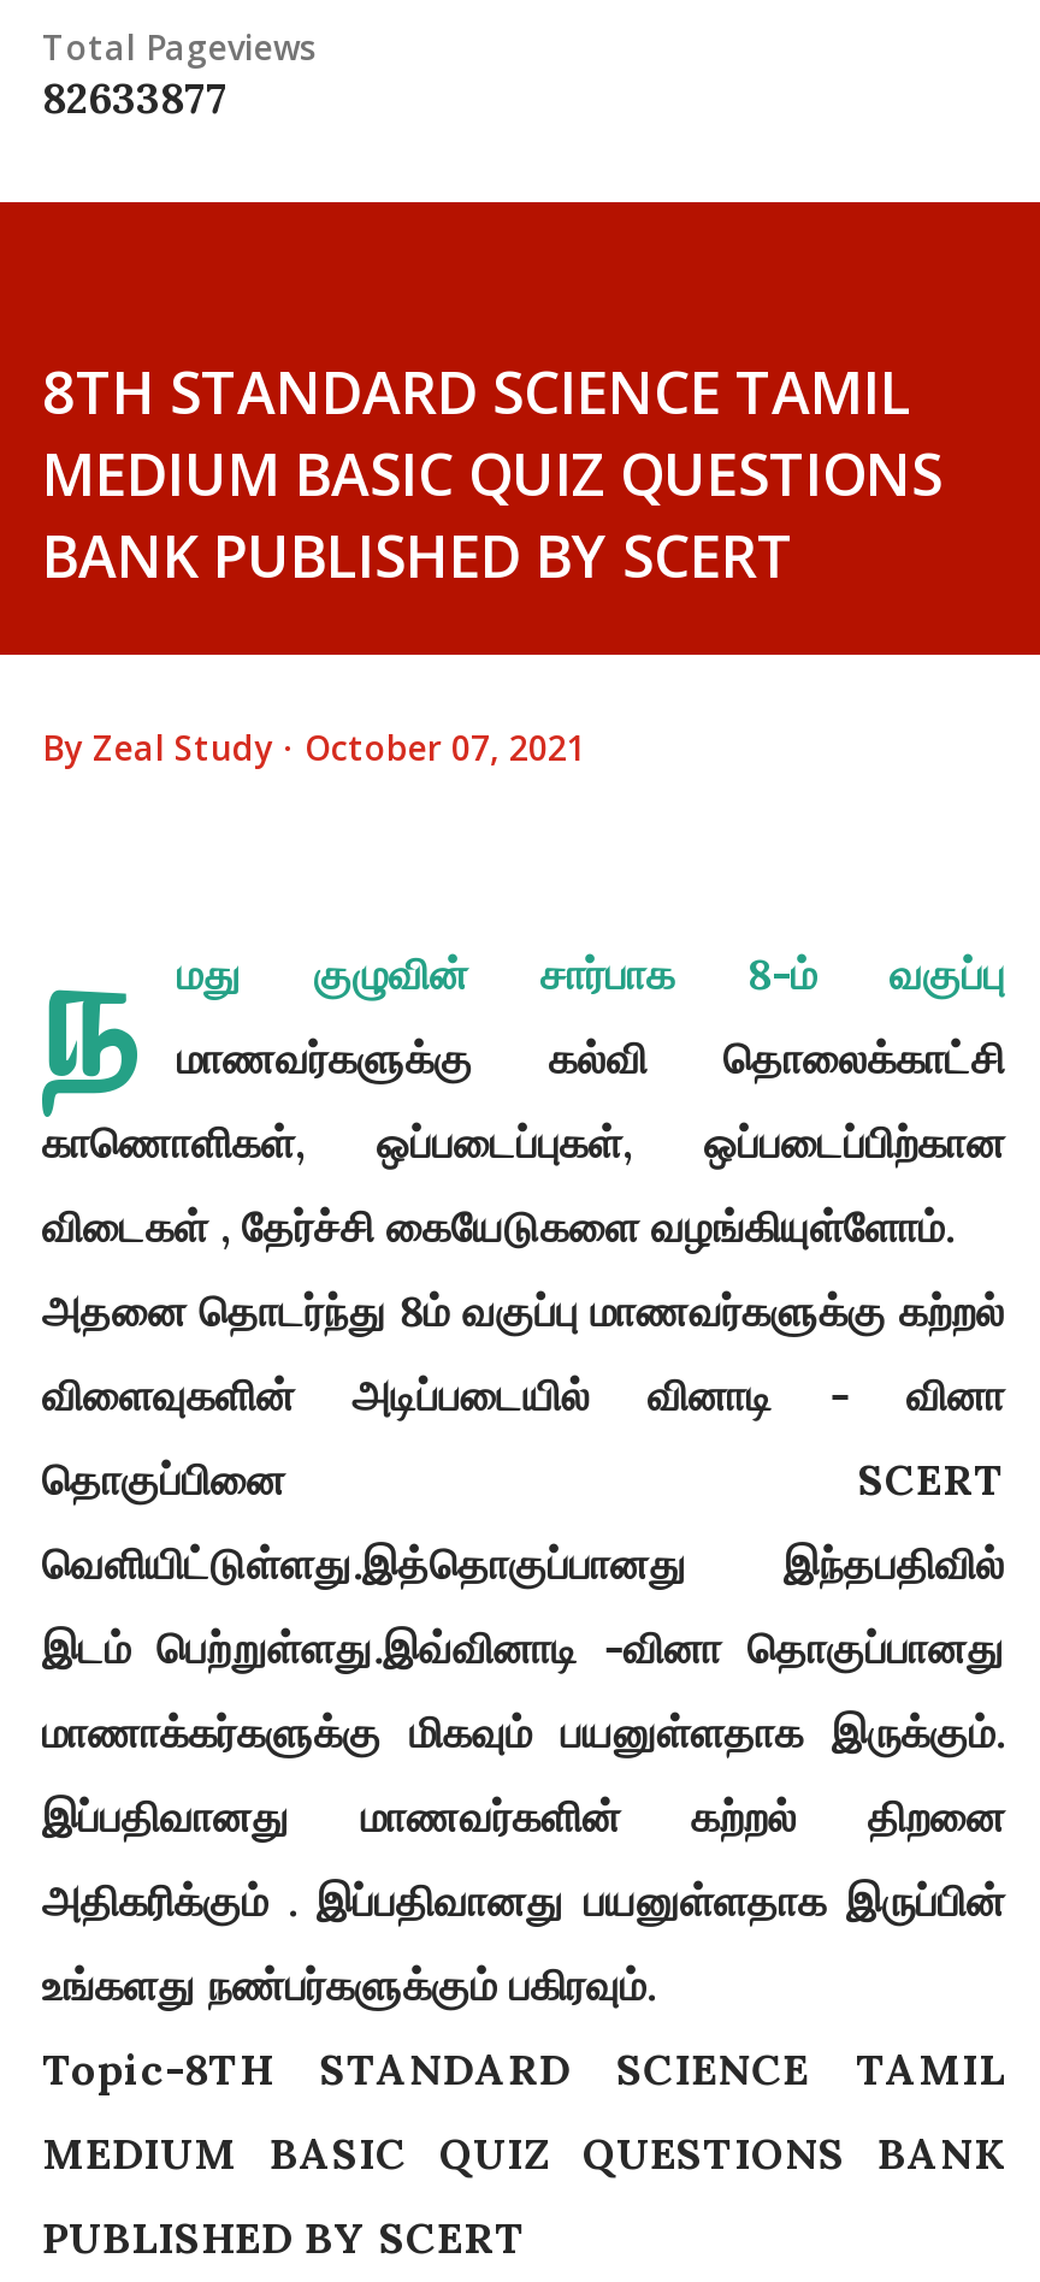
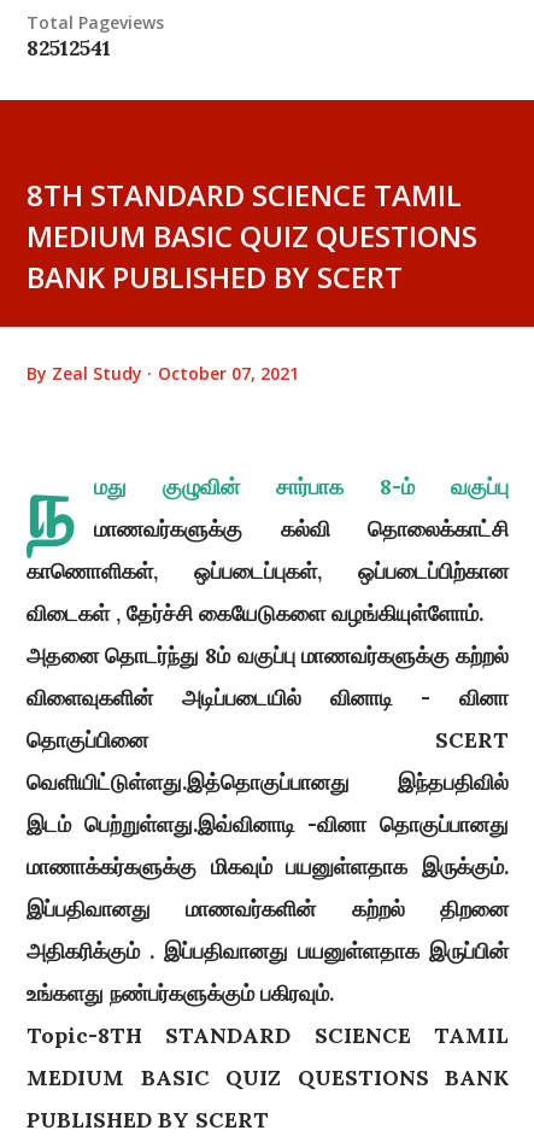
- 82633877
+ 82512541
